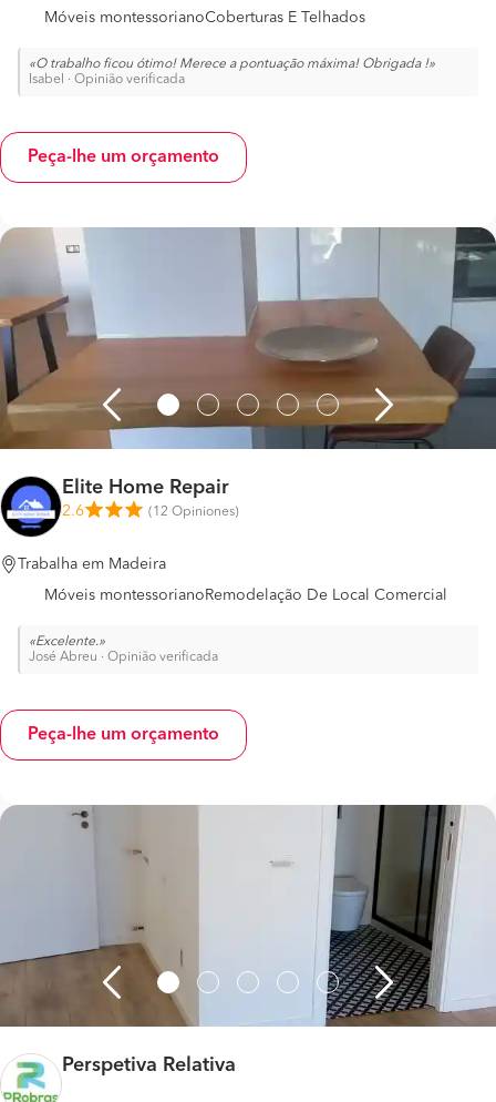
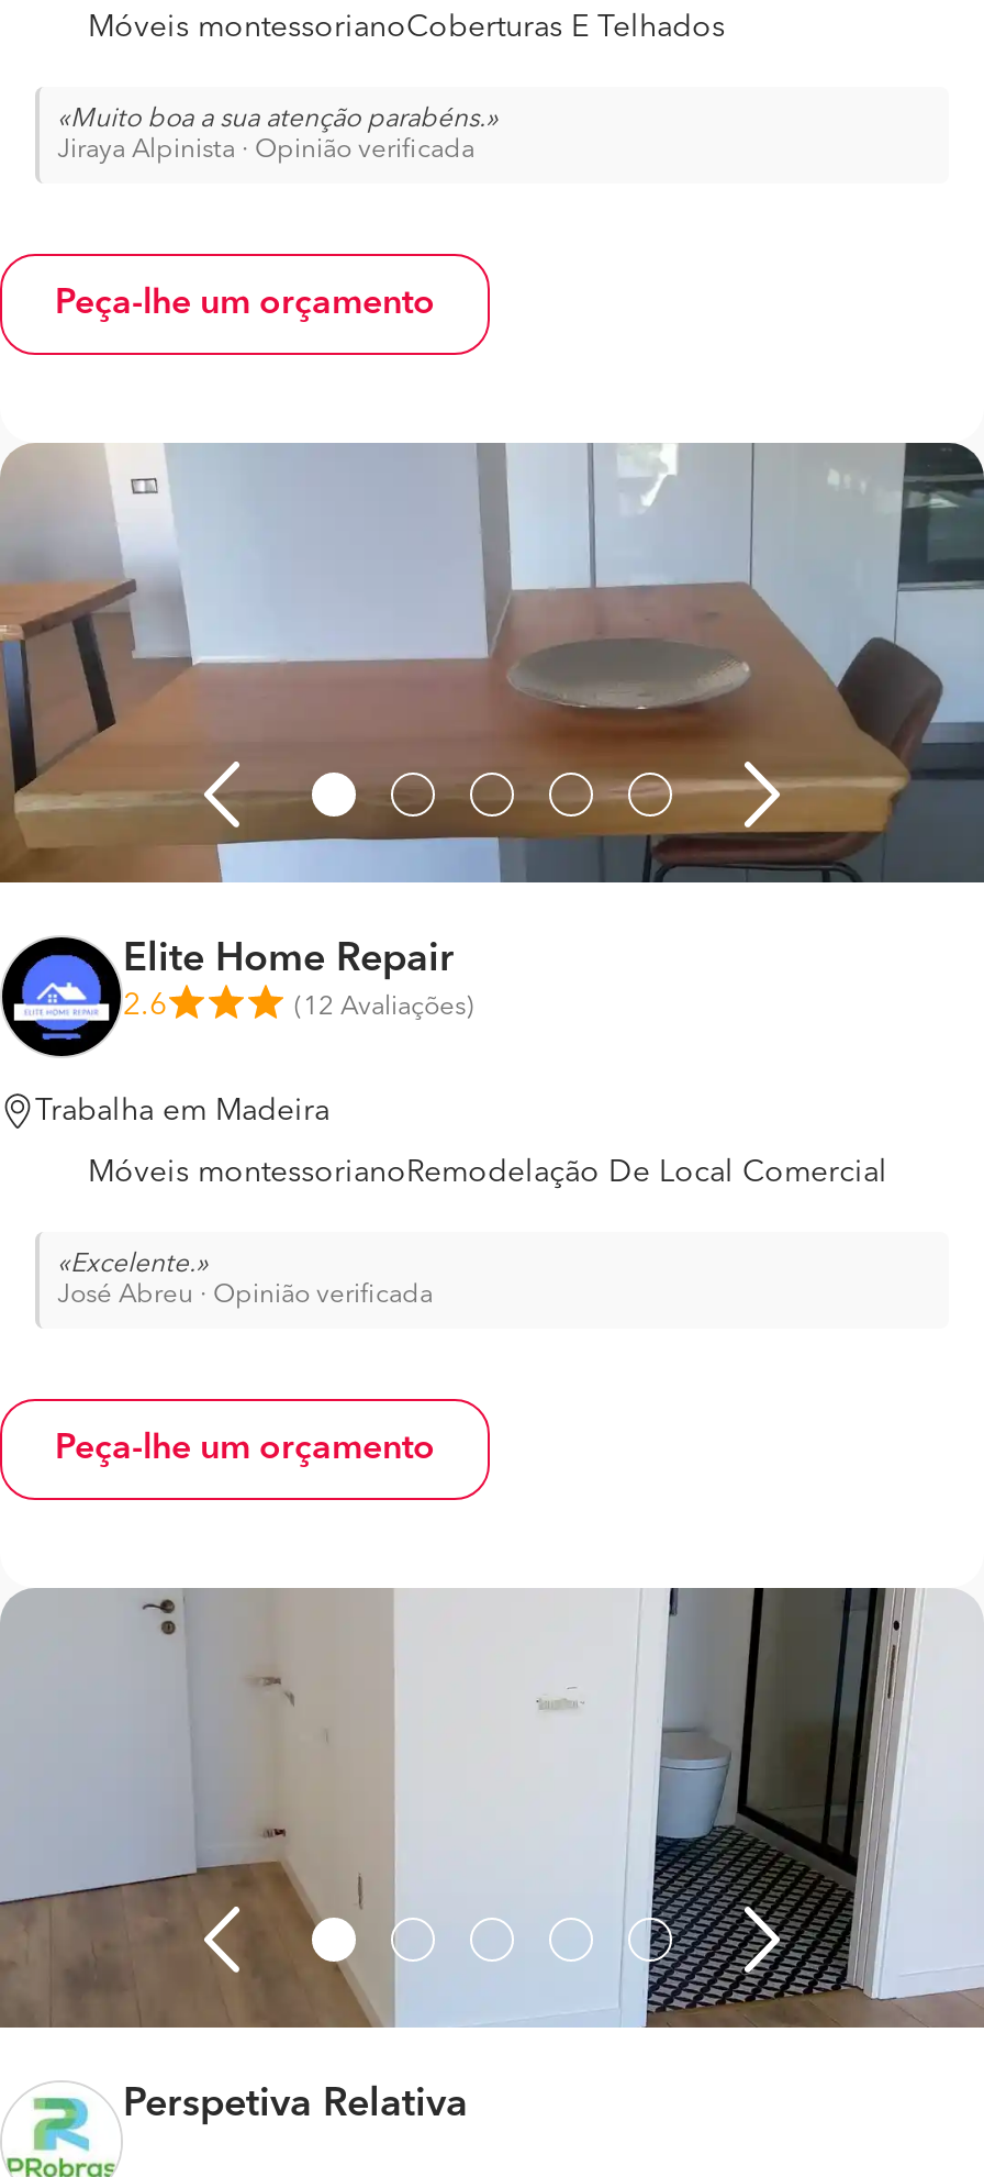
- O trabalho ficou ótimo! Merece a pontuação máxima! Obrigada !
- Isabel · Opinião verificada
+ Muito boa a sua atenção parabéns.
+ Jiraya Alpinista · Opinião verificada

- (12 Opiniones)
+ (12 Avaliações)
